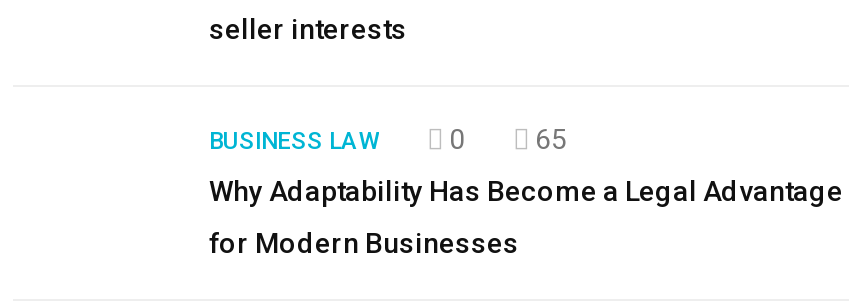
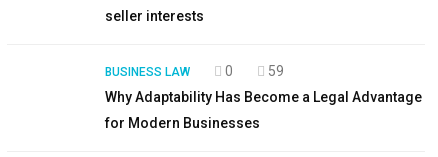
- 0 65
+ 0 59
